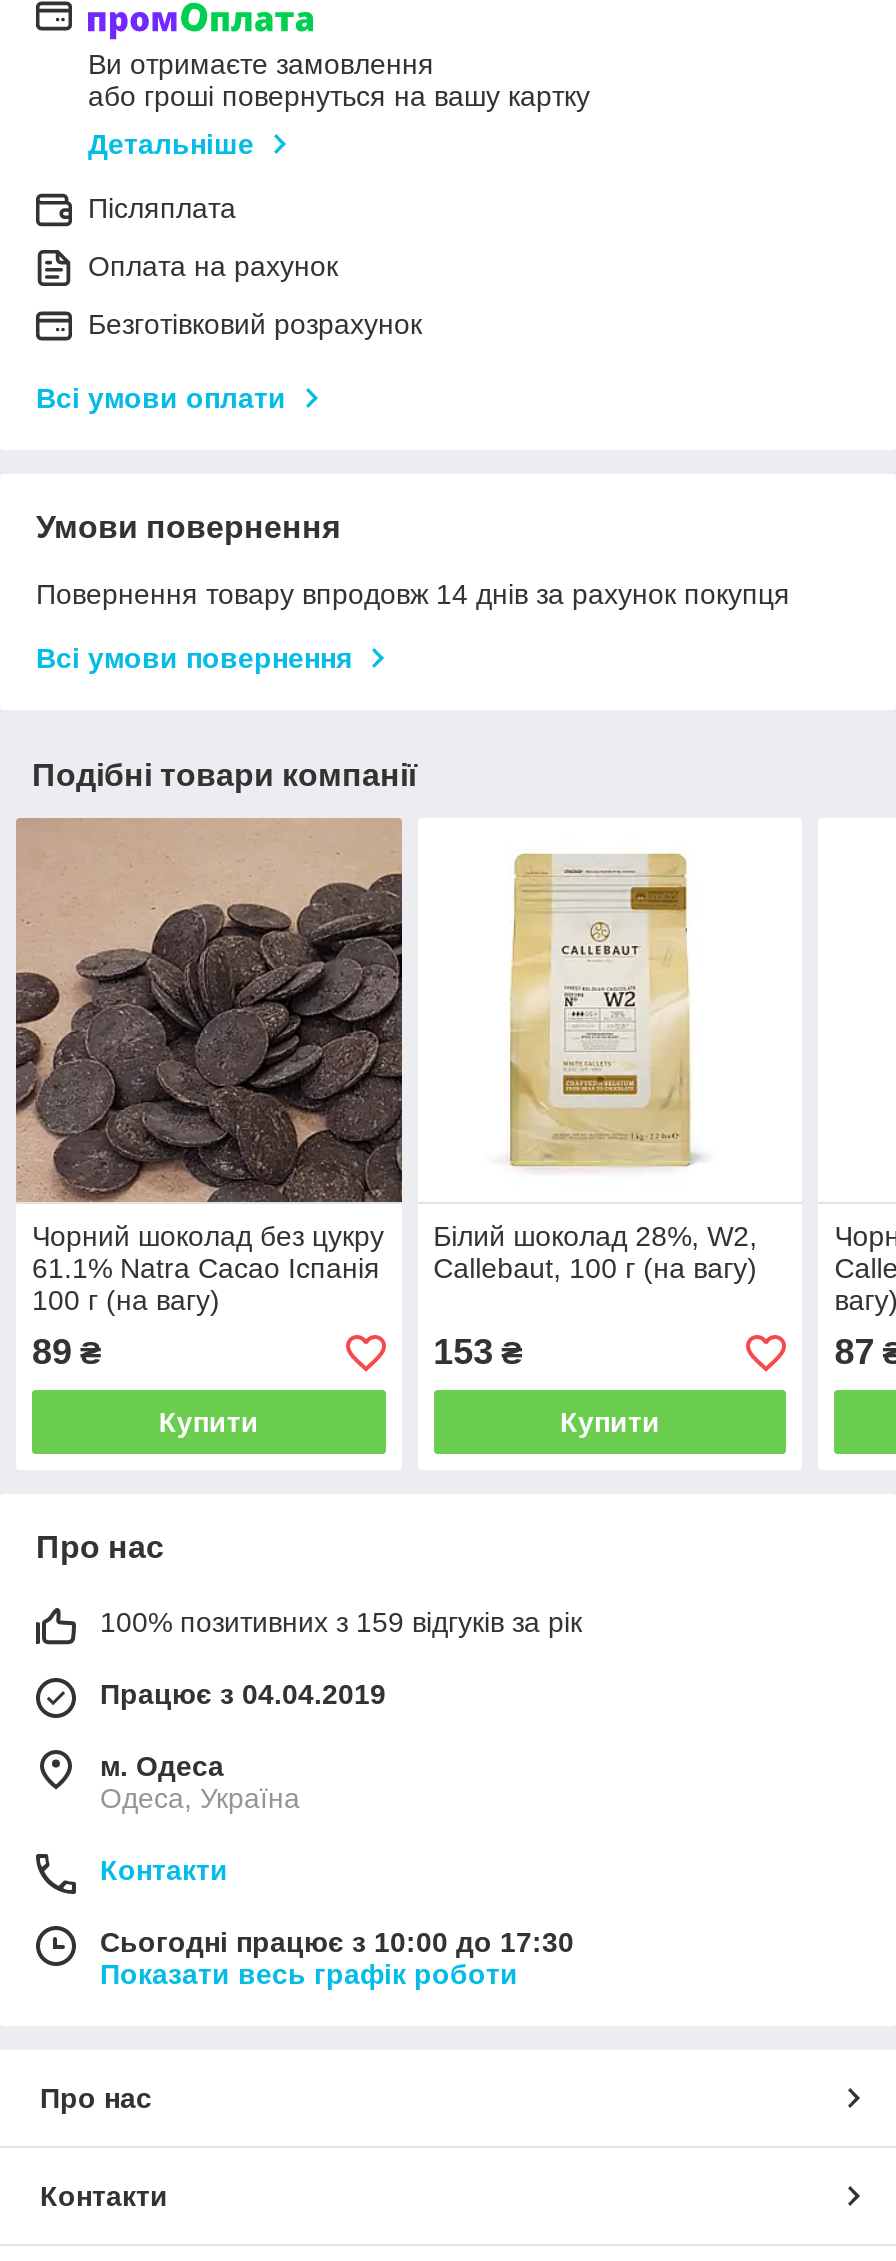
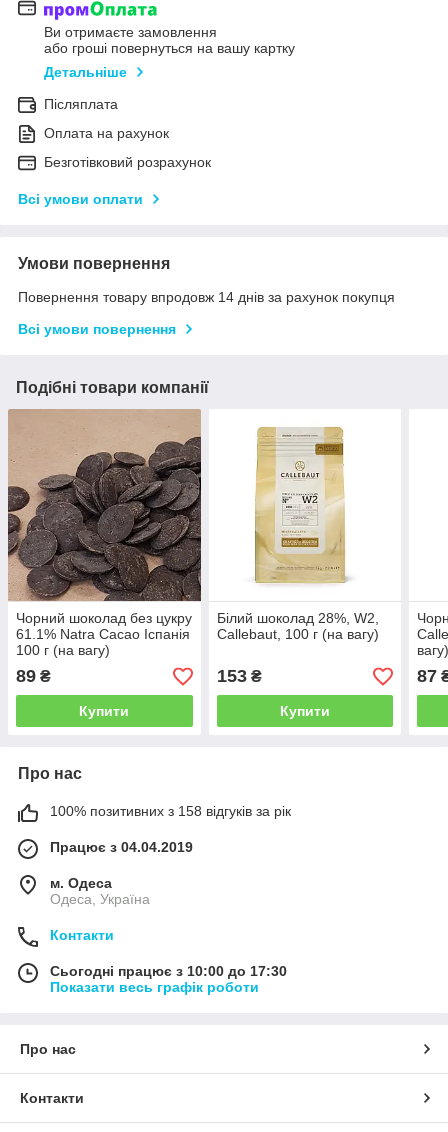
- 100% позитивних з 159 відгуків за рік
+ 100% позитивних з 158 відгуків за рік
